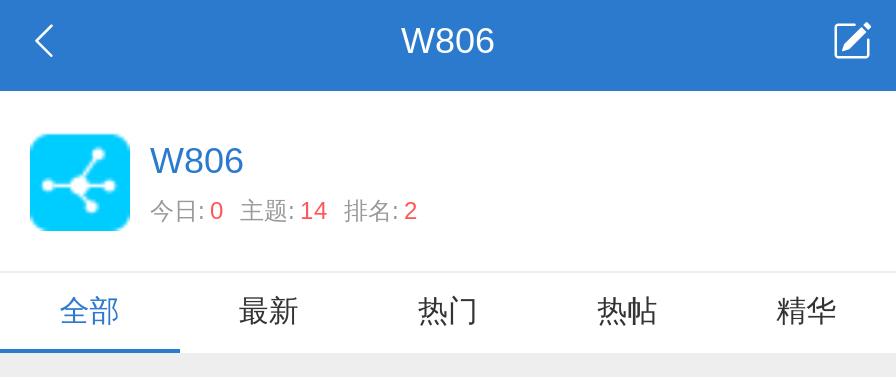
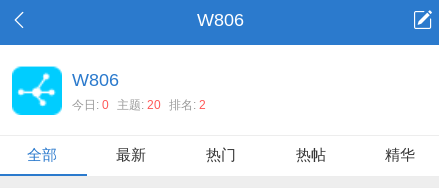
- 今日: 0 主题: 14 排名: 2
+ 今日: 0 主题: 20 排名: 2
